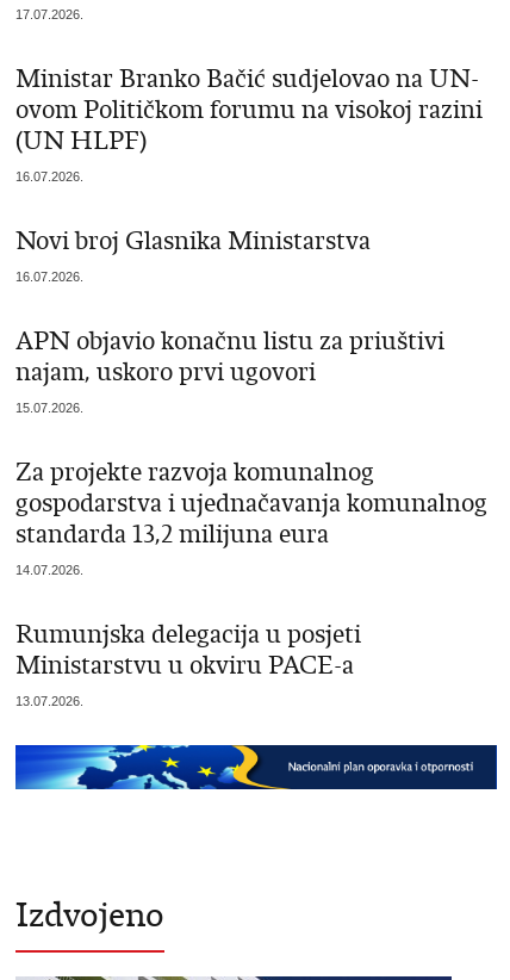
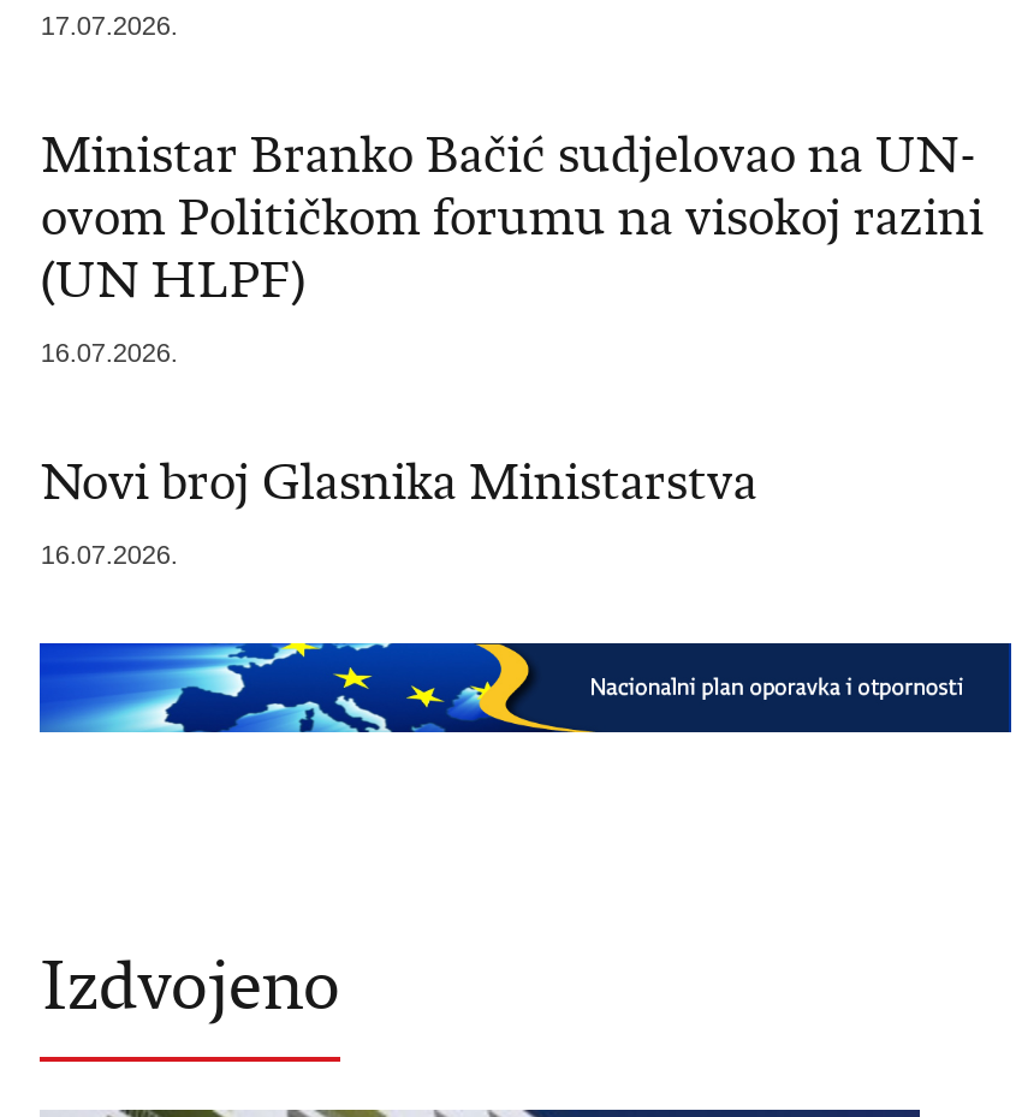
- APN objavio konačnu listu za priuštivi
- najam, uskoro prvi ugovori
- 15.07.2026.
- Za projekte razvoja komunalnog
- gospodarstva i ujednačavanja komunalnog
- standarda 13,2 milijuna eura
- 14.07.2026.
- Rumunjska delegacija u posjeti
- Ministarstvu u okviru PACE-a
- 13.07.2026.
